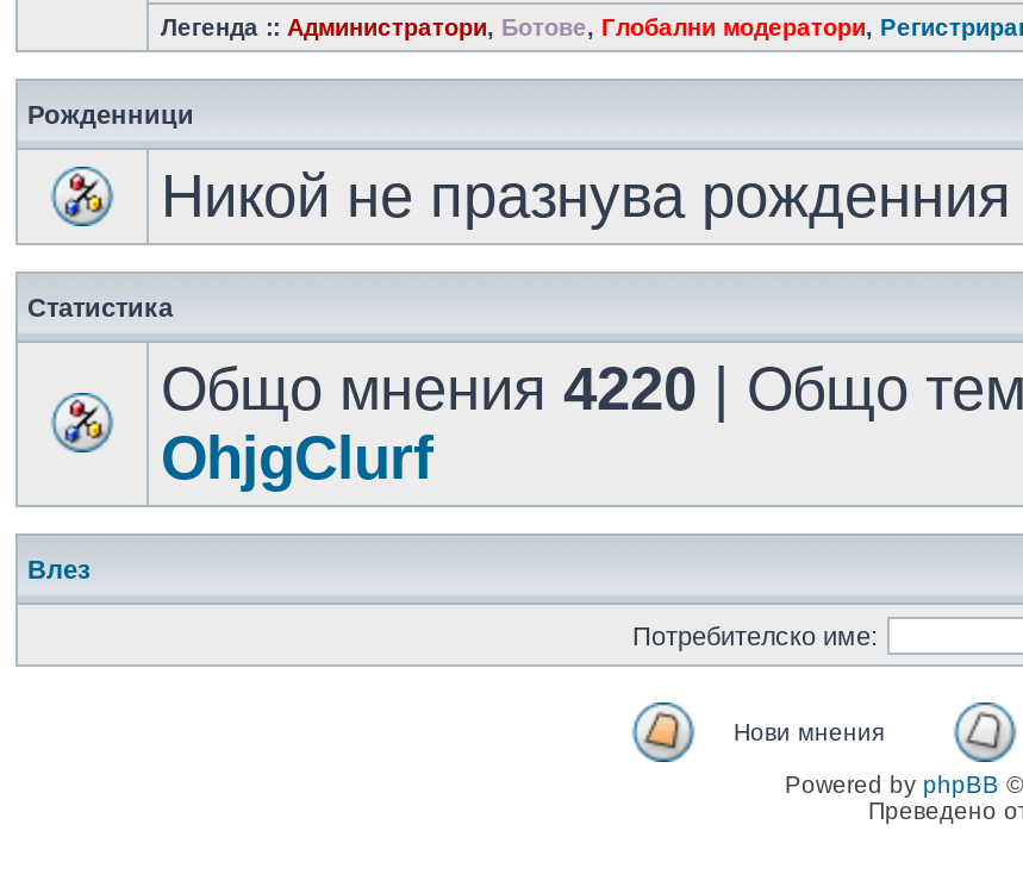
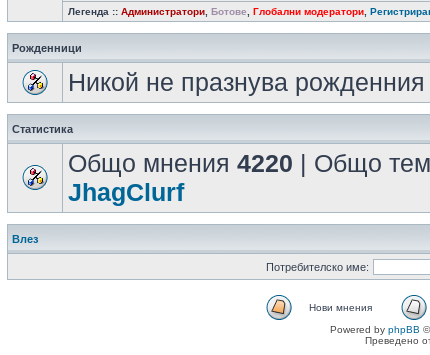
- OhjgClurf
+ JhagClurf
